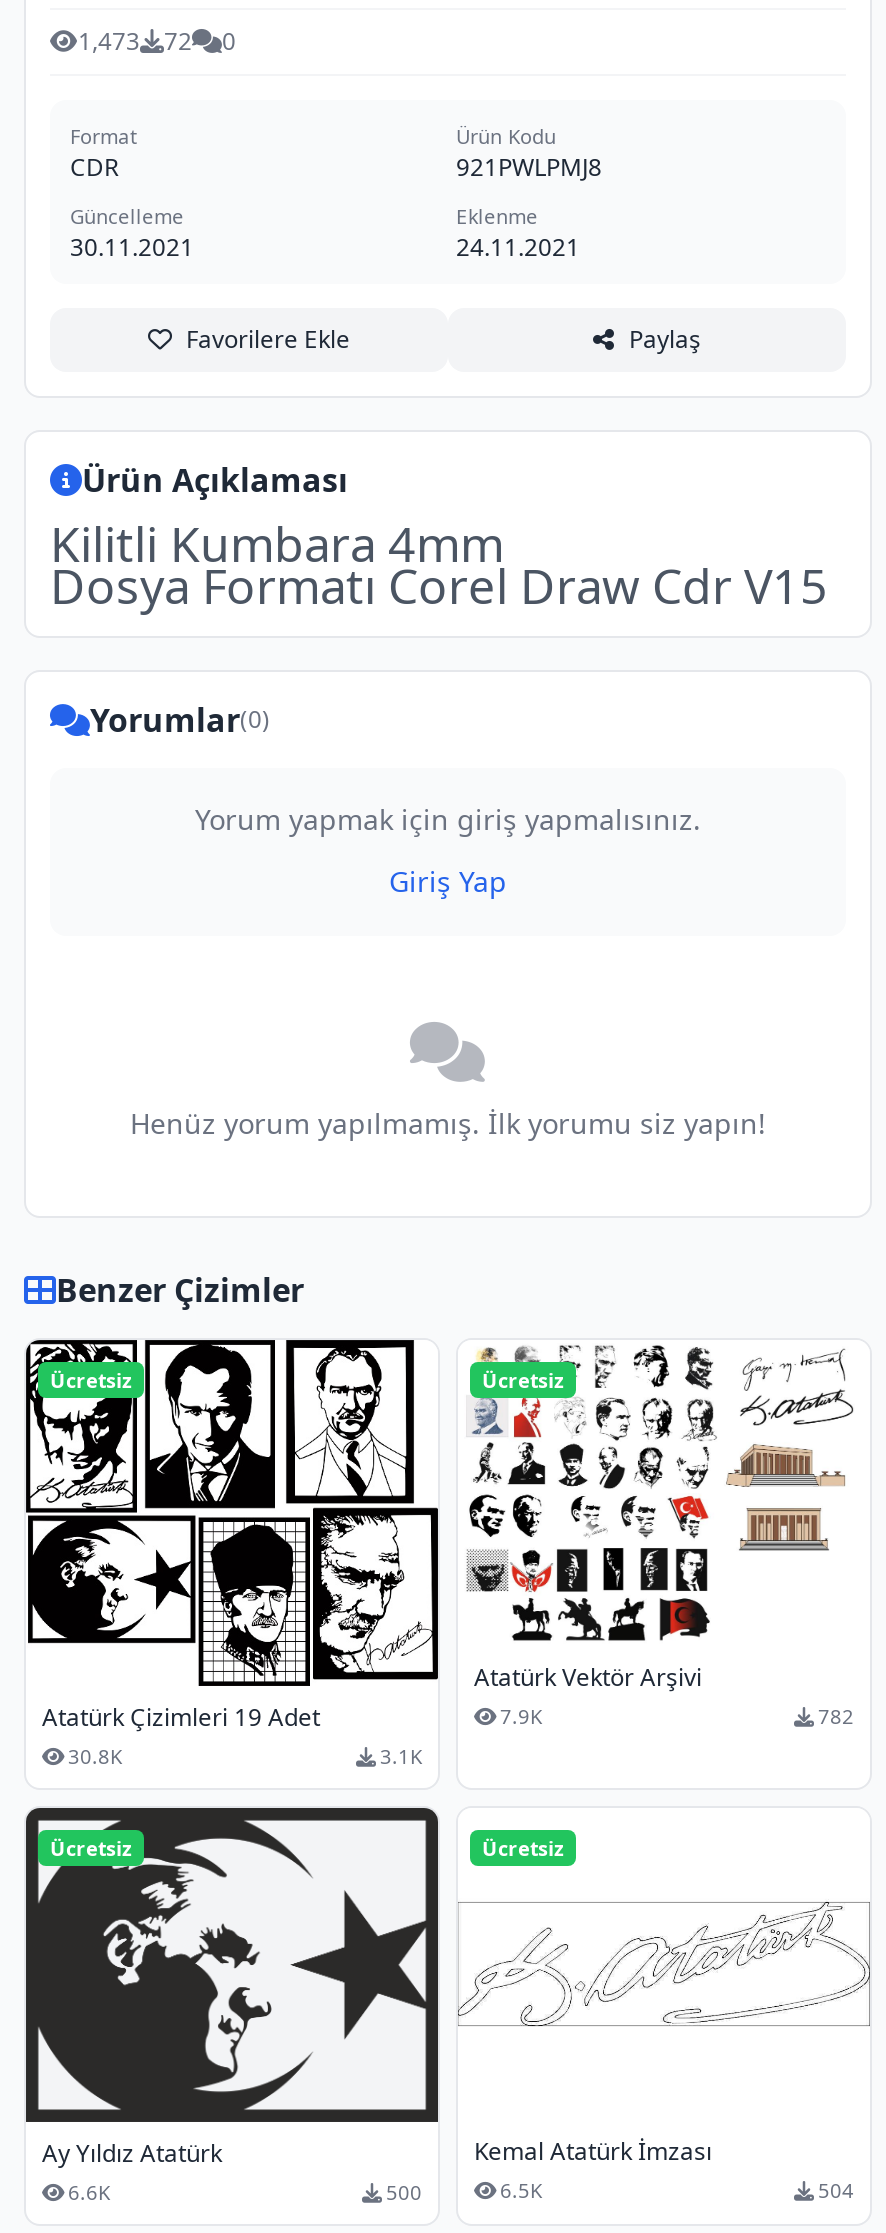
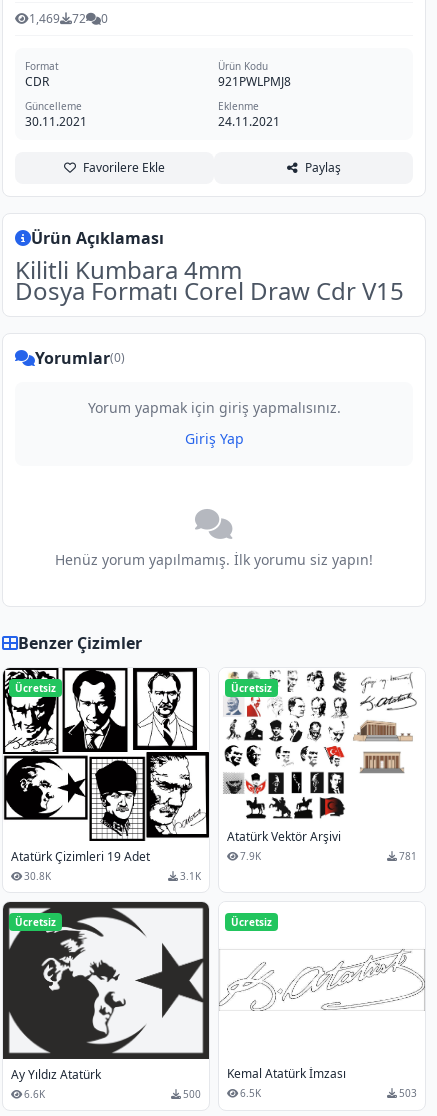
- 1,473 72 0
+ 1,469 72 0

- 782
+ 781

- 504
+ 503
